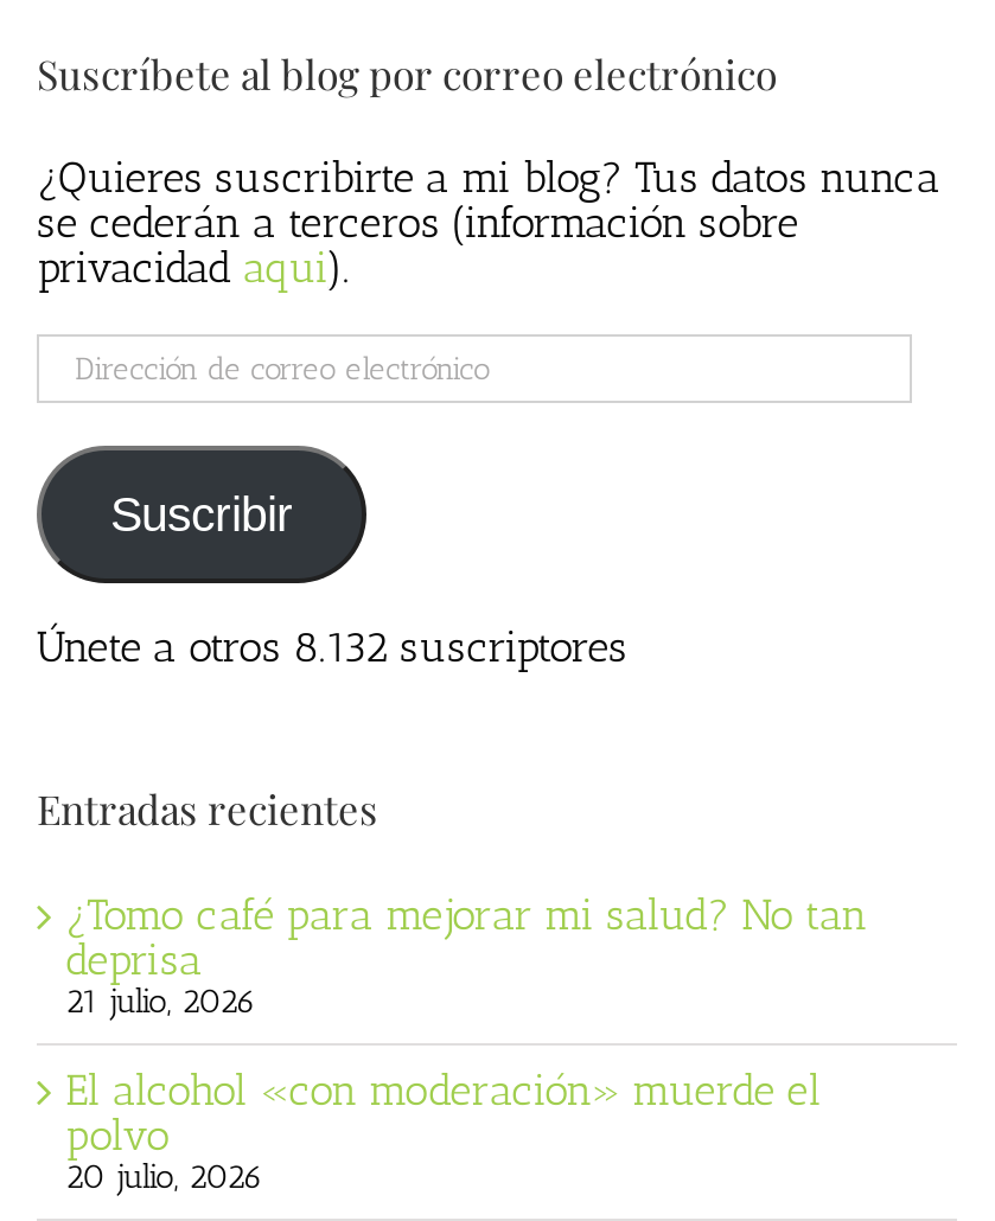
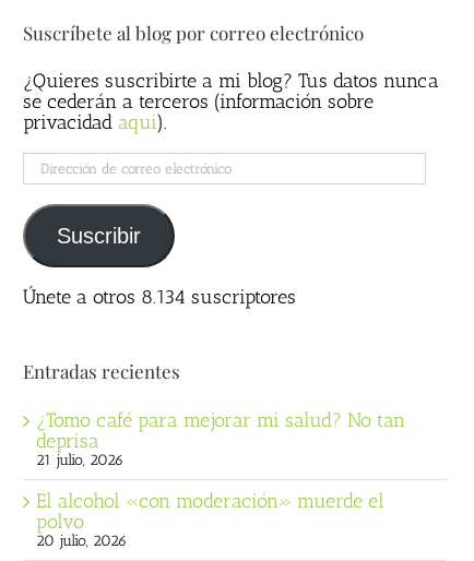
- Únete a otros 8.132 suscriptores
+ Únete a otros 8.134 suscriptores
